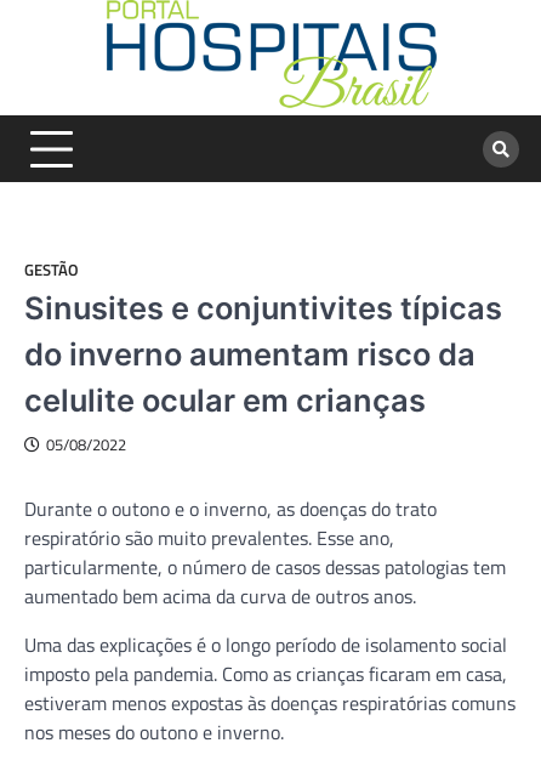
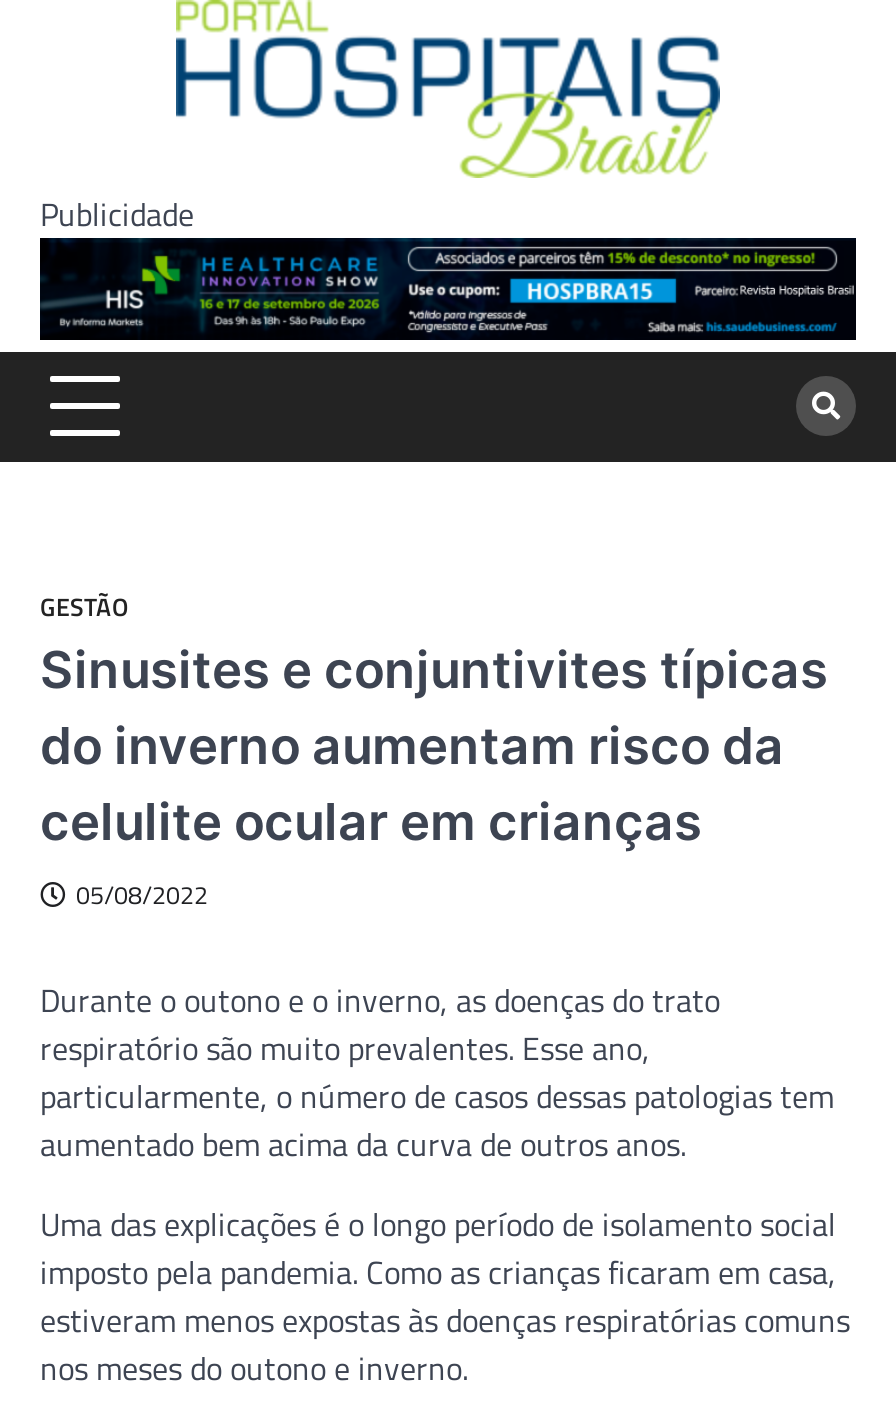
+ Publicidade
